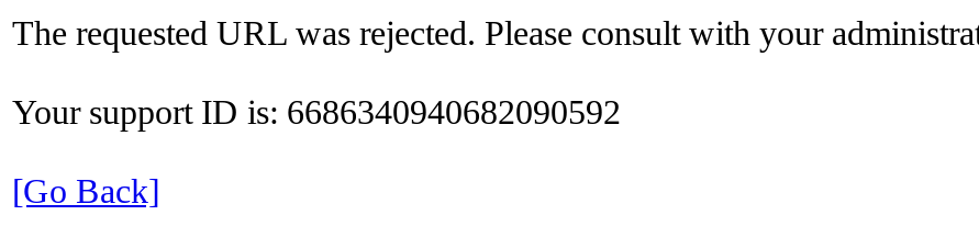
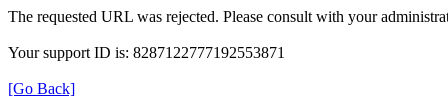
- Your support ID is: 6686340940682090592
+ Your support ID is: 8287122777192553871
